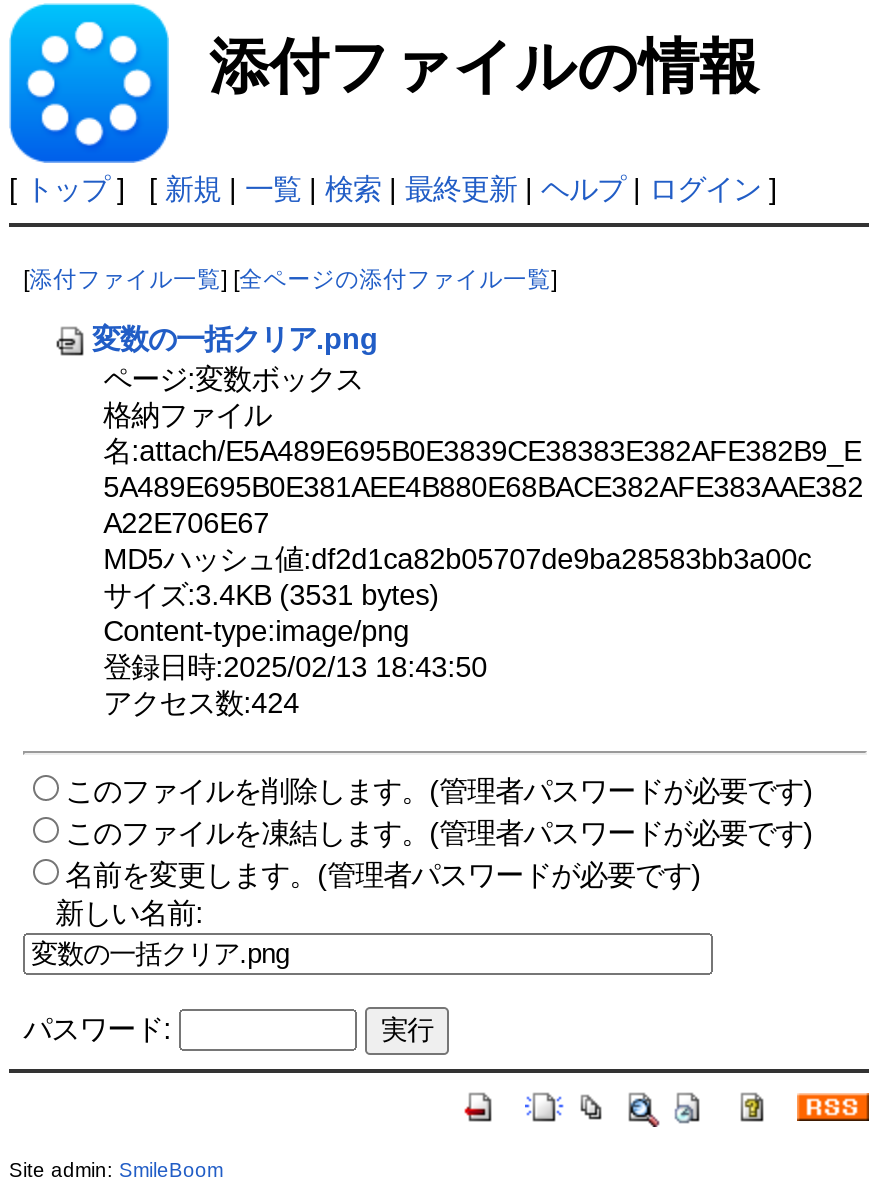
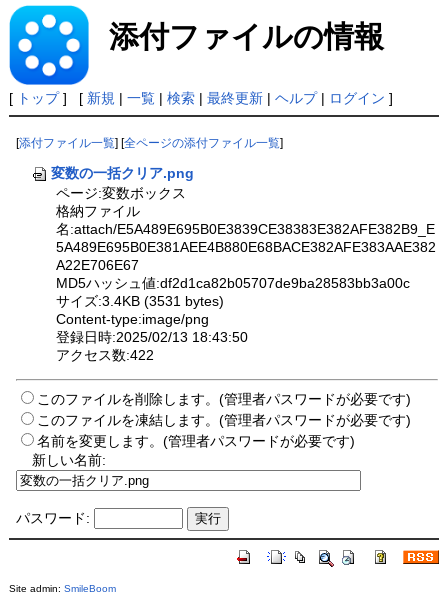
- アクセス数:424
+ アクセス数:422
